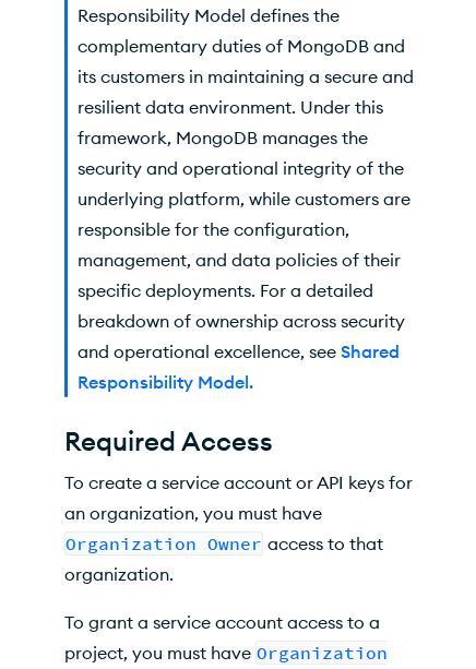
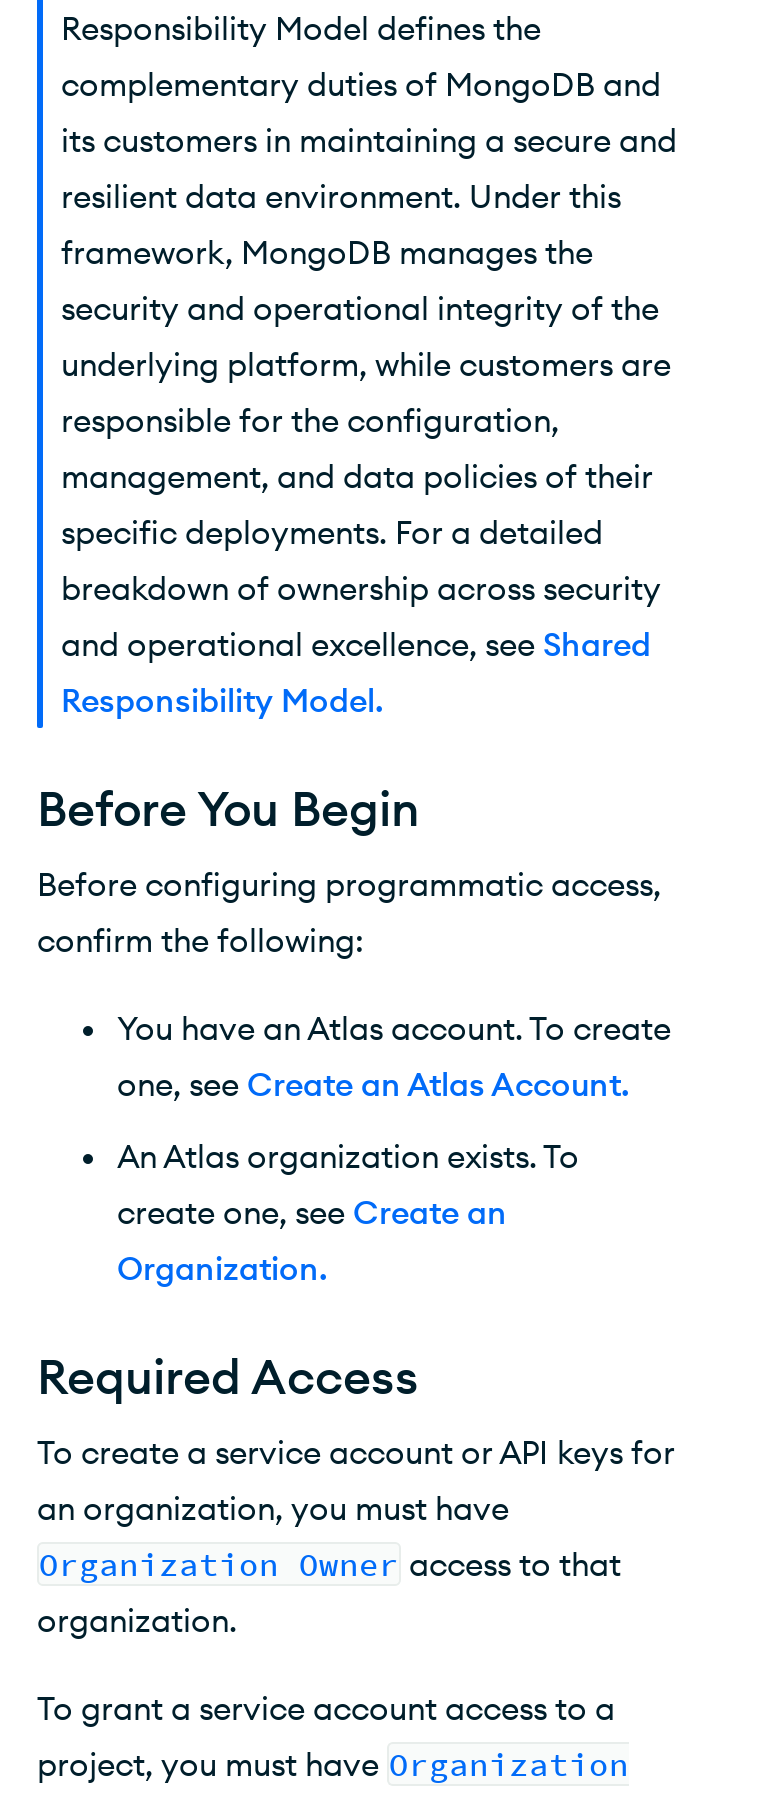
+ Before You Begin
+ Before configuring programmatic access,
+ confirm the following:
+ You have an Atlas account. To create
+ one, see Create an Atlas Account.
+ An Atlas organization exists. To
+ create one, see Create an
+ Organization.
